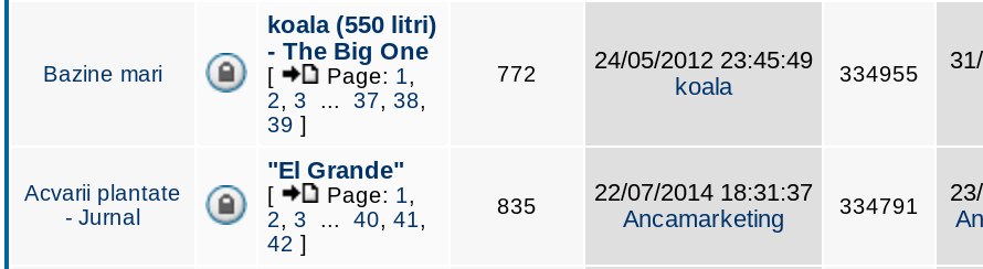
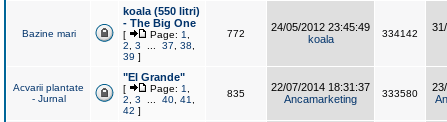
- 334955
+ 334142

- 334791
+ 333580
